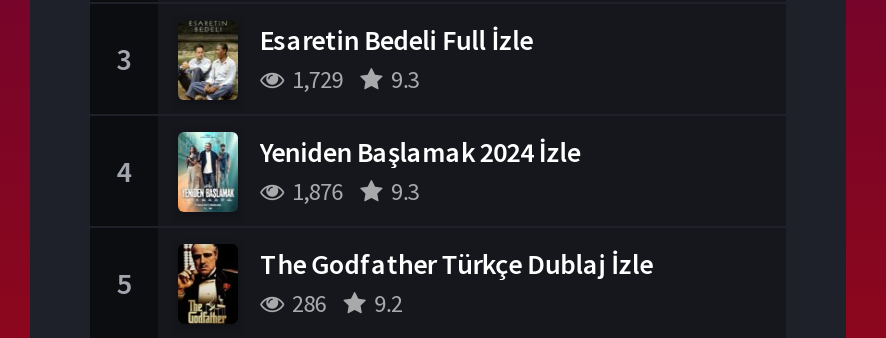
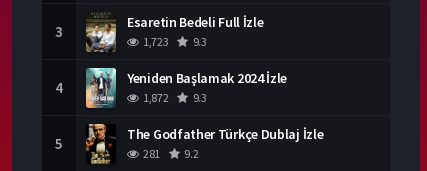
- 1,729 9.3
+ 1,723 9.3

- 1,876 9.3
+ 1,872 9.3

- 286 9.2
+ 281 9.2
